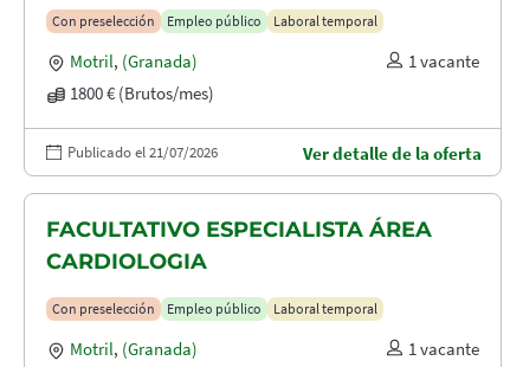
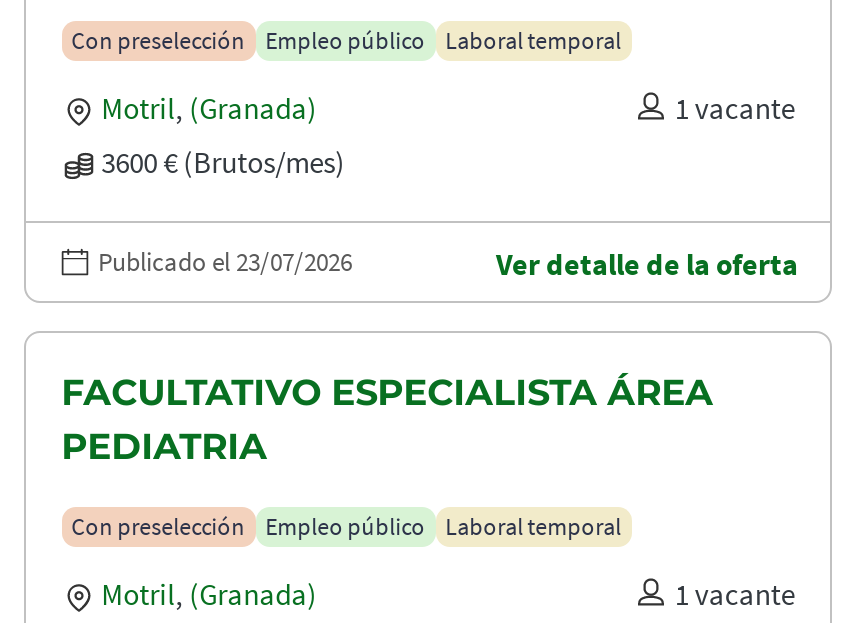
- 1800 € (Brutos/mes)
+ 3600 € (Brutos/mes)

- Publicado el 21/07/2026
+ Publicado el 23/07/2026

- CARDIOLOGIA
+ PEDIATRIA
